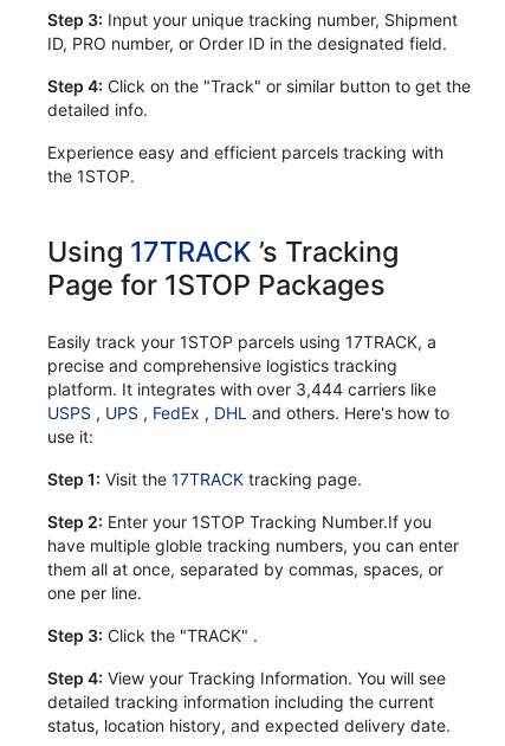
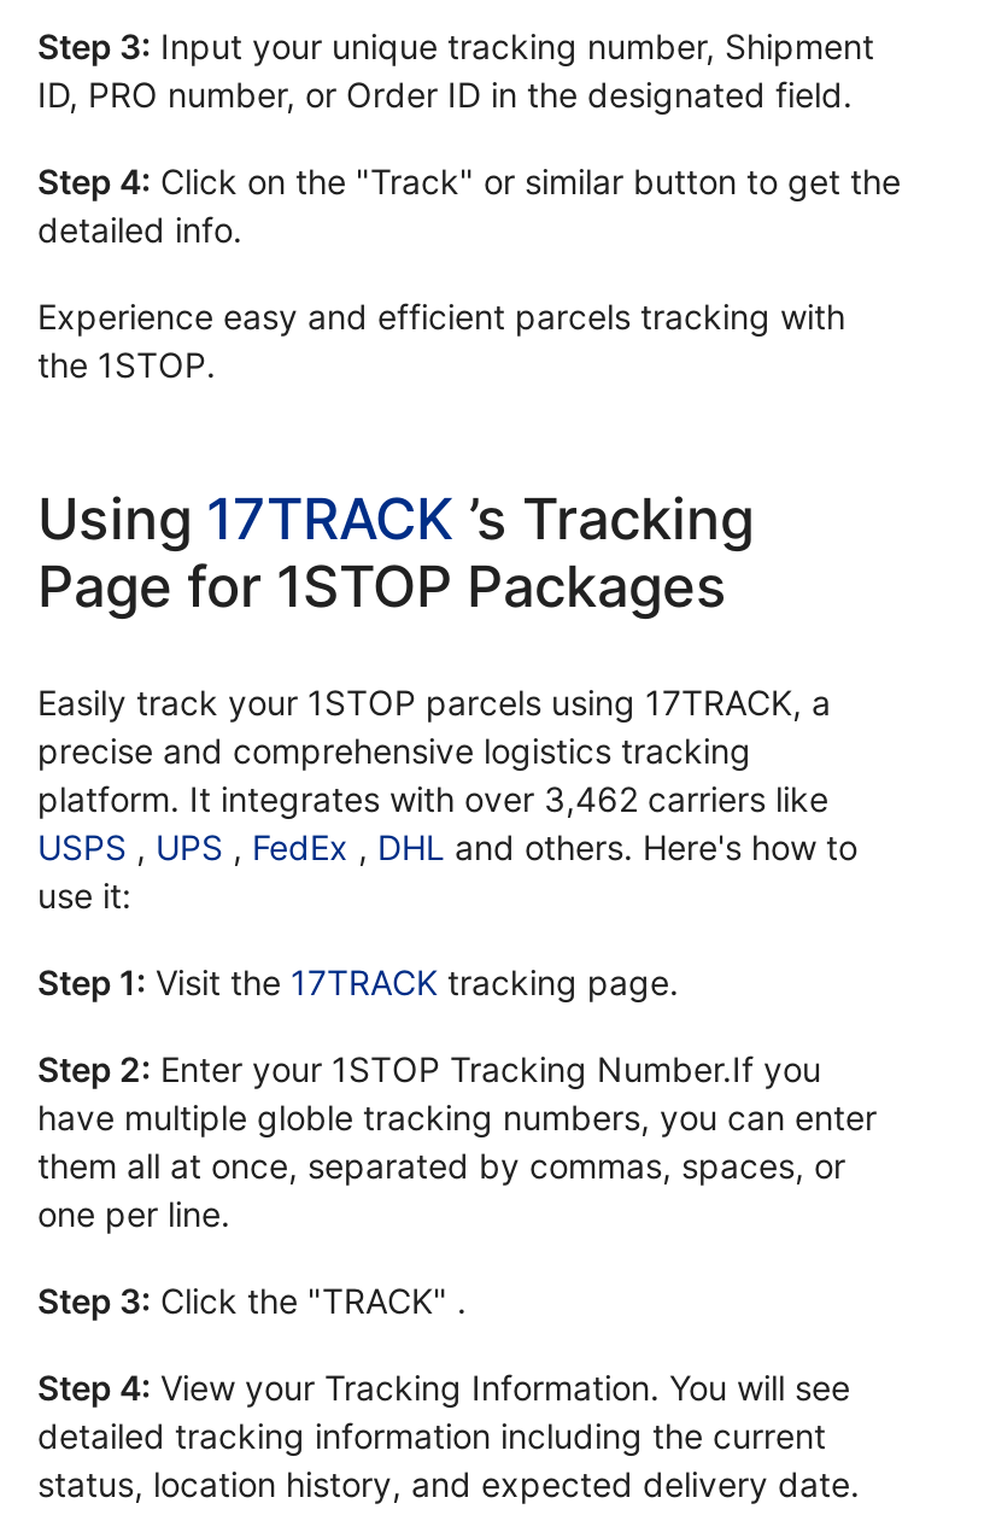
- platform. It integrates with over 3,444 carriers like
+ platform. It integrates with over 3,462 carriers like
